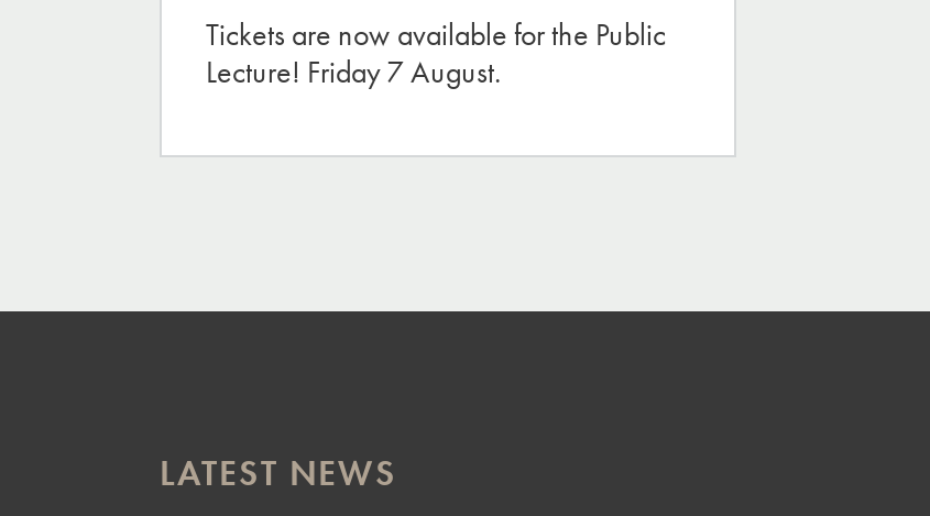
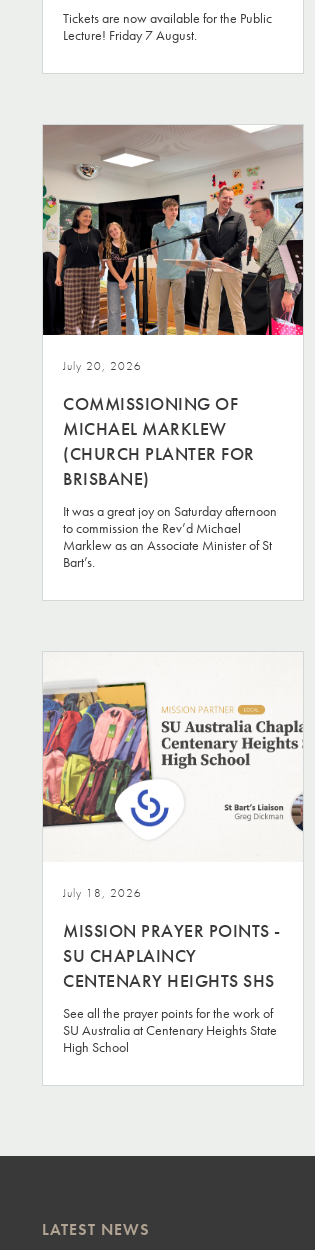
+ [image]
+ July 20, 2026
+ COMMISSIONING OF
+ MICHAEL MARKLEW
+ (CHURCH PLANTER FOR
+ BRISBANE)
+ It was a great joy on Saturday afternoon
+ to commission the Rev’d Michael
+ Marklew as an Associate Minister of St
+ Bart’s.

+ [image]

+ July 18, 2026
+ MISSION PRAYER POINTS -
+ SU CHAPLAINCY
+ CENTENARY HEIGHTS SHS
+ See all the prayer points for the work of
+ SU Australia at Centenary Heights State
+ High School
